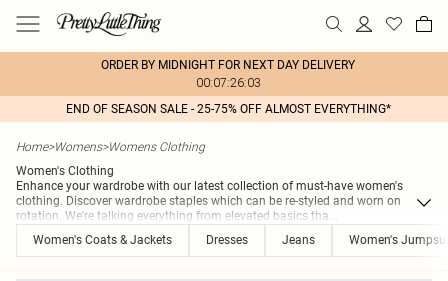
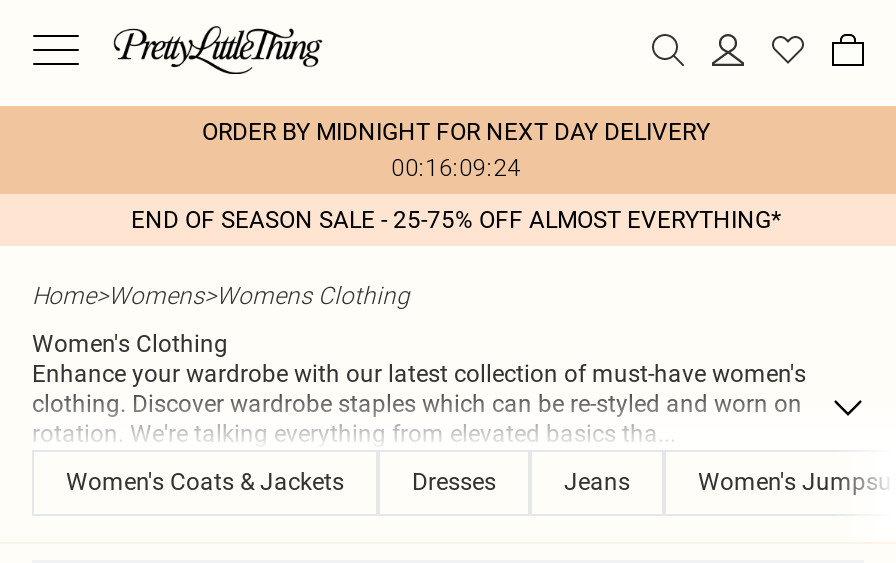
- 00:07:26:03
+ 00:16:09:24
